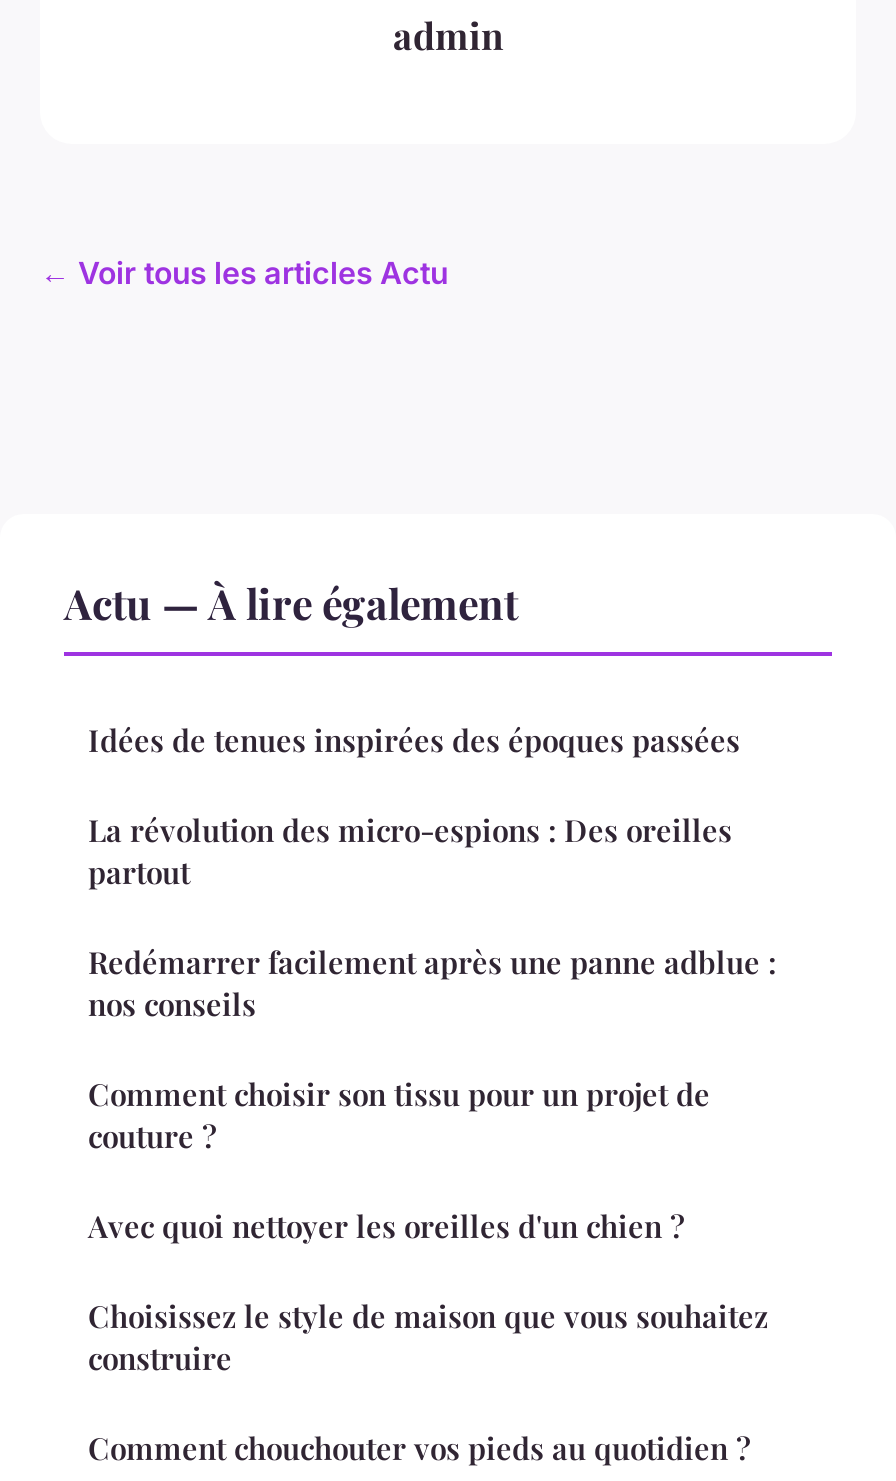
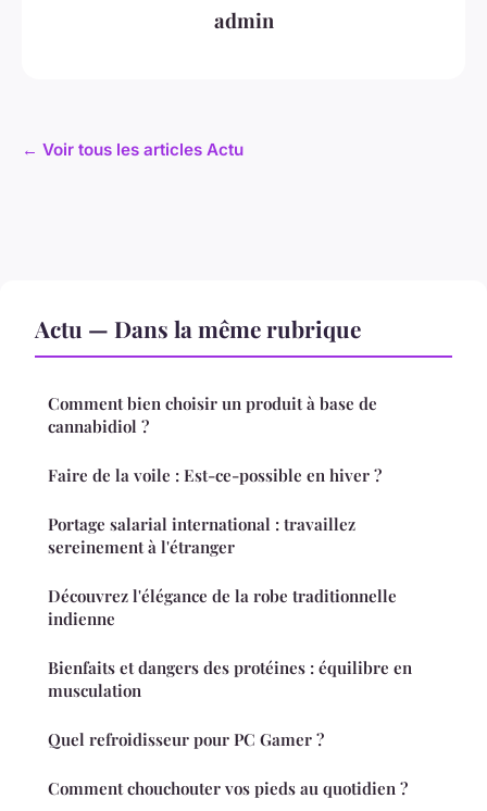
- Actu — À lire également
+ Actu — Dans la même rubrique

- Idées de tenues inspirées des époques passées
+ Comment bien choisir un produit à base de
+ cannabidiol ?

- La révolution des micro-espions : Des oreilles
- partout
+ Faire de la voile : Est-ce-possible en hiver ?

- Redémarrer facilement après une panne adblue :
- nos conseils
+ Portage salarial international : travaillez
+ sereinement à l'étranger

- Comment choisir son tissu pour un projet de
- couture ?
+ Découvrez l'élégance de la robe traditionnelle
+ indienne

- Avec quoi nettoyer les oreilles d'un chien ?
+ Bienfaits et dangers des protéines : équilibre en
+ musculation

- Choisissez le style de maison que vous souhaitez
- construire
+ Quel refroidisseur pour PC Gamer ?
